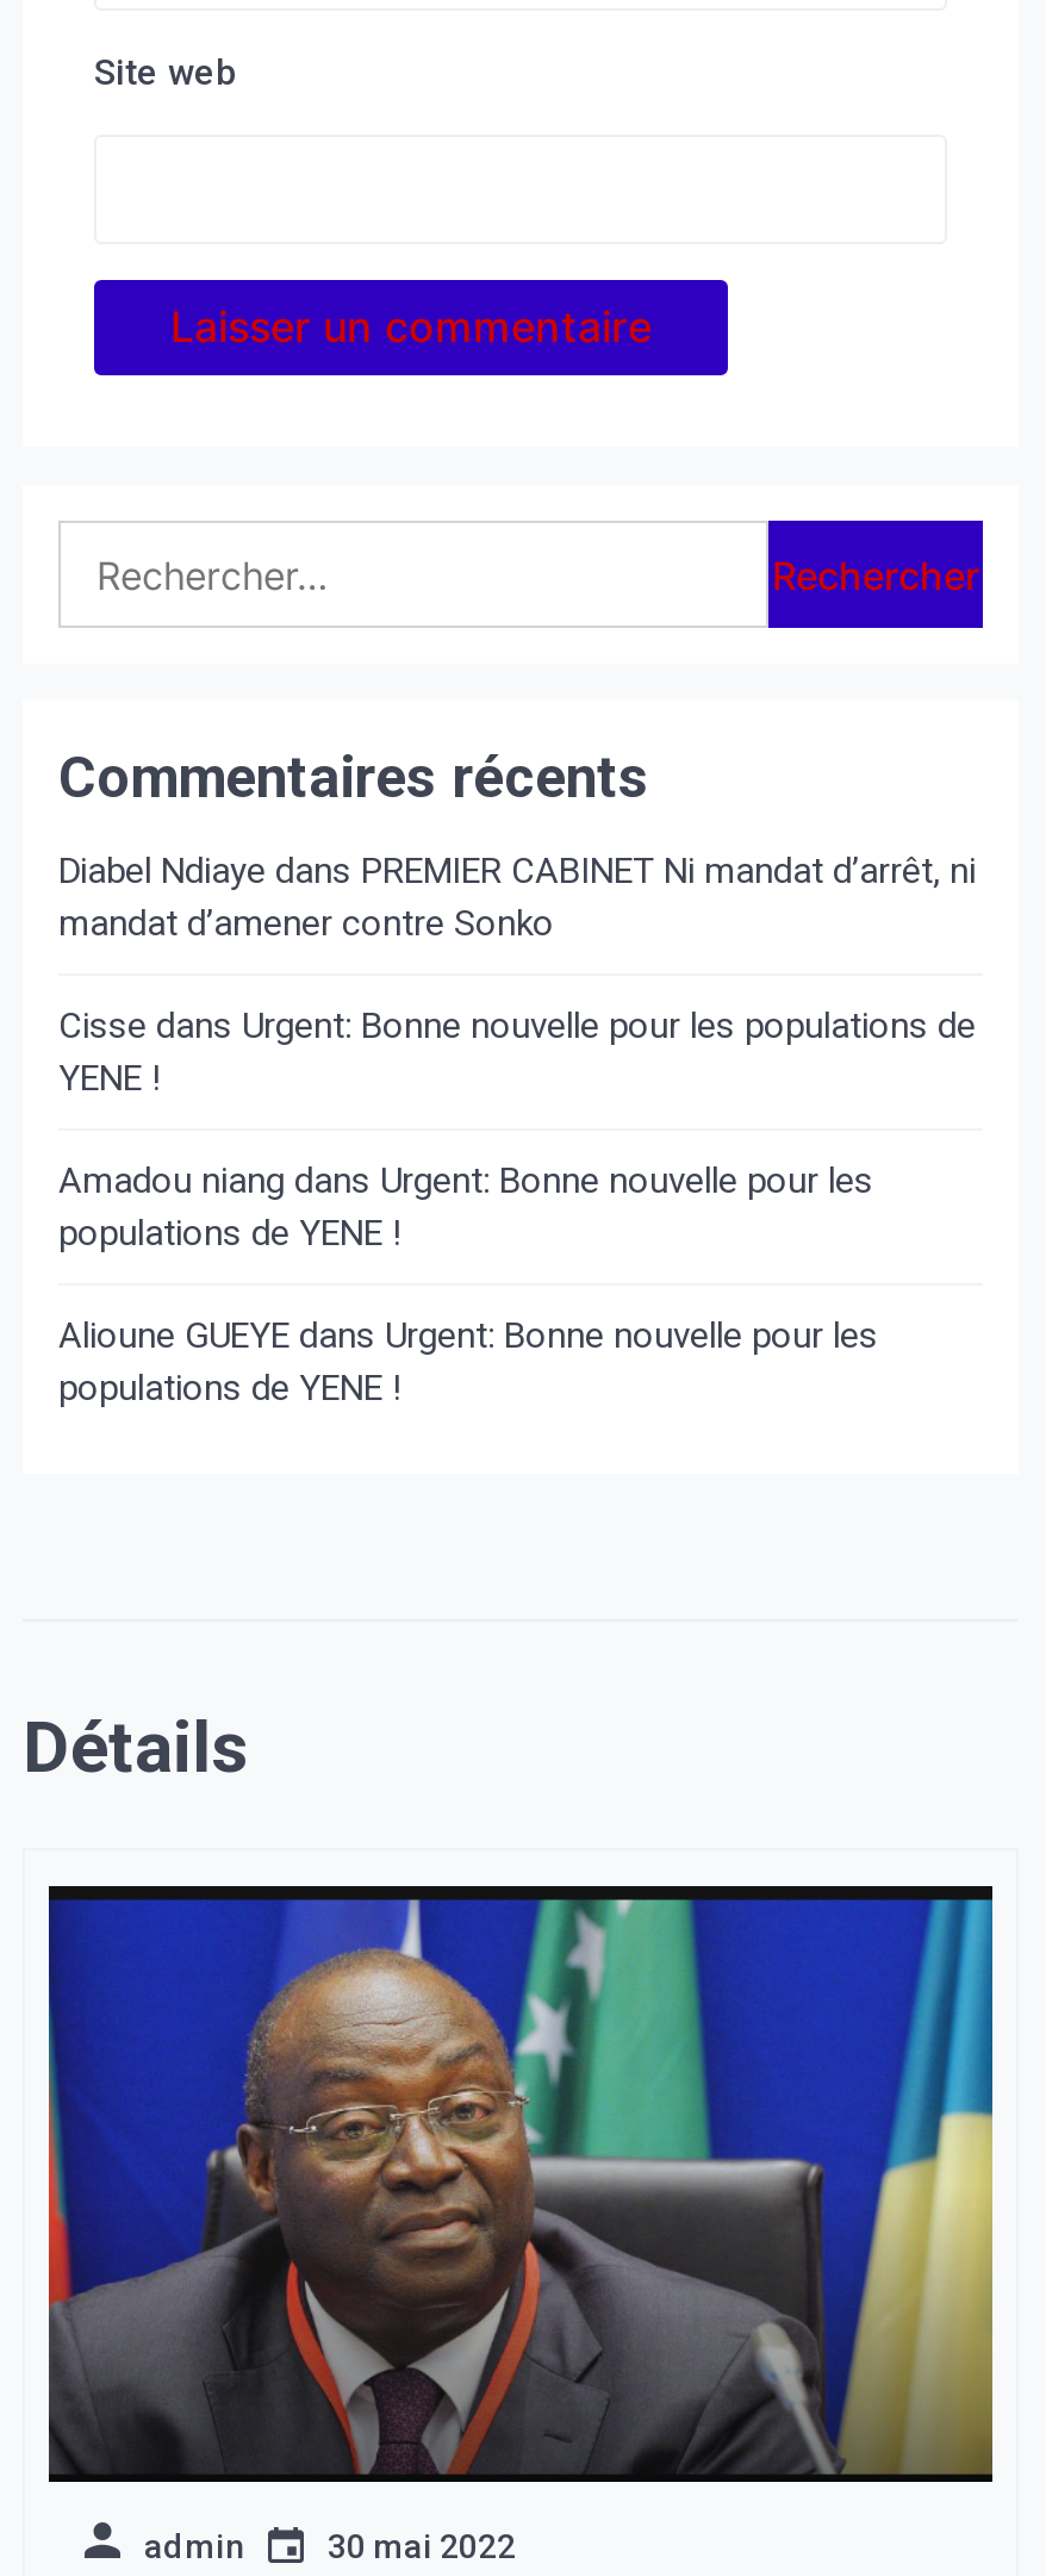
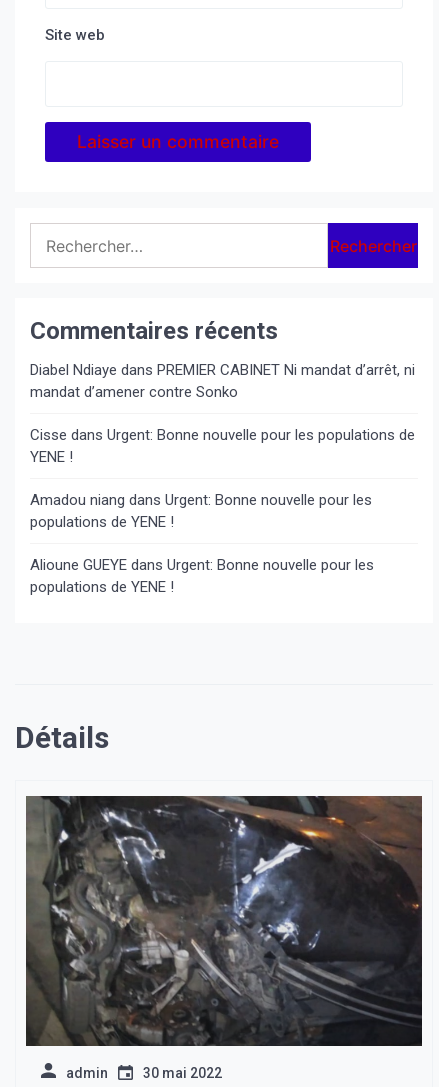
- [image]
+ [image]
